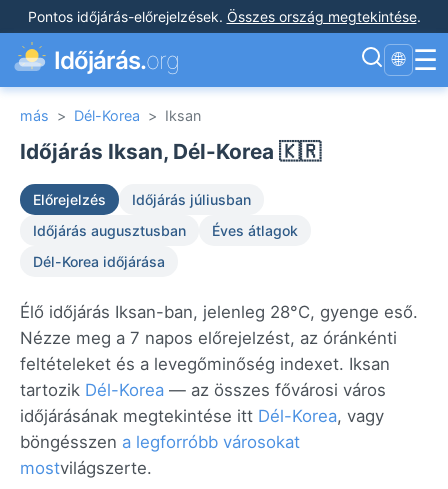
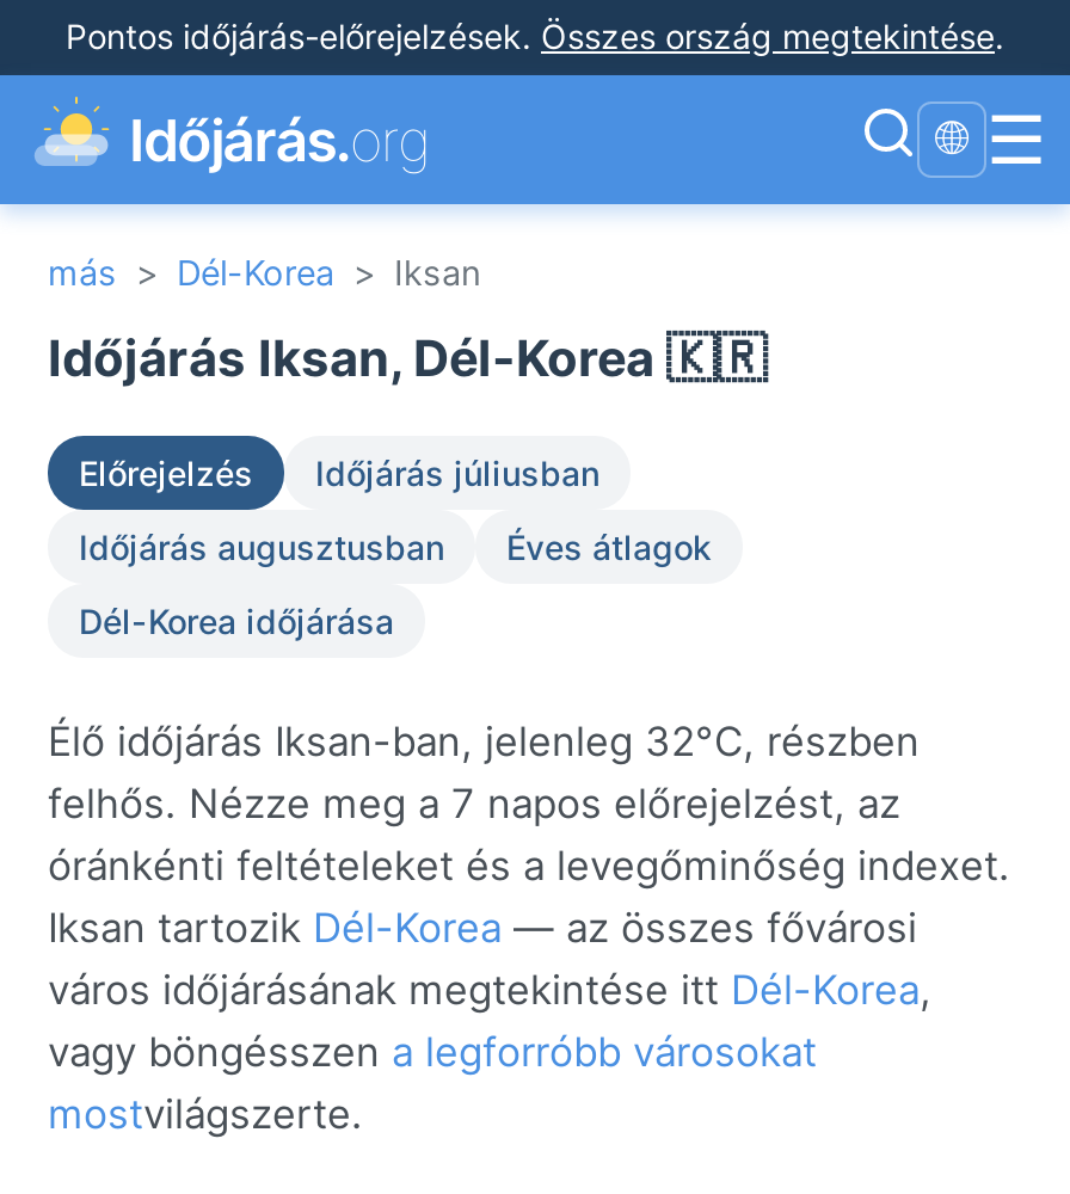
- Élő időjárás Iksan-ban, jelenleg 28°C, gyenge eső.
- Nézze meg a 7 napos előrejelzést, az óránkénti
- feltételeket és a levegőminőség indexet. Iksan
- tartozik Dél-Korea — az összes fővárosi város
- időjárásának megtekintése itt Dél-Korea, vagy
- böngésszen a legforróbb városokat
+ Élő időjárás Iksan-ban, jelenleg 32°C, részben
+ felhős. Nézze meg a 7 napos előrejelzést, az
+ óránkénti feltételeket és a levegőminőség indexet.
+ Iksan tartozik Dél-Korea — az összes fővárosi
+ város időjárásának megtekintése itt Dél-Korea,
+ vagy böngésszen a legforróbb városokat
